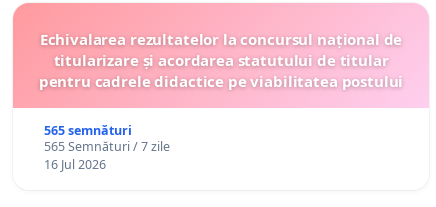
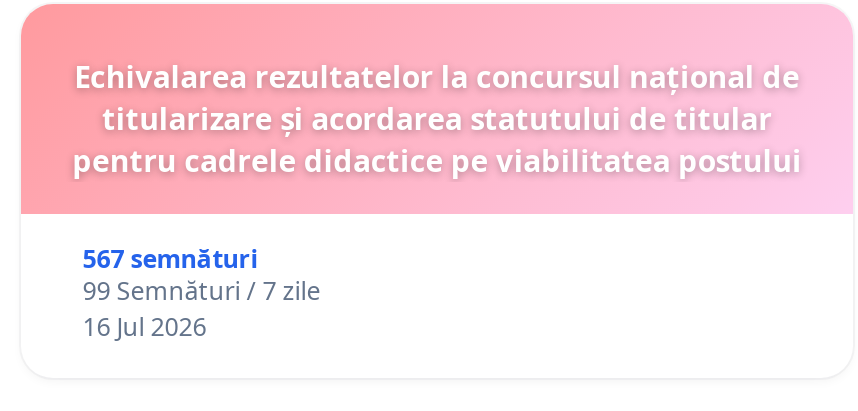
- 565 semnături
+ 567 semnături

- 565 Semnături / 7 zile
+ 99 Semnături / 7 zile
